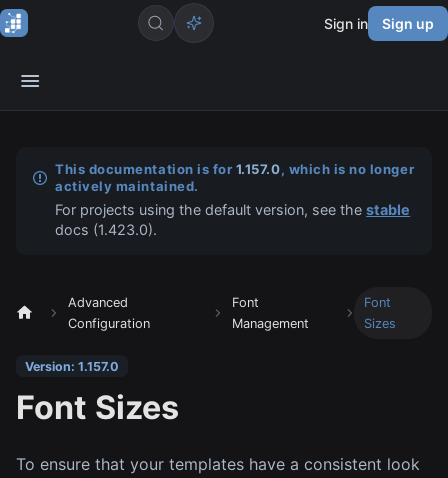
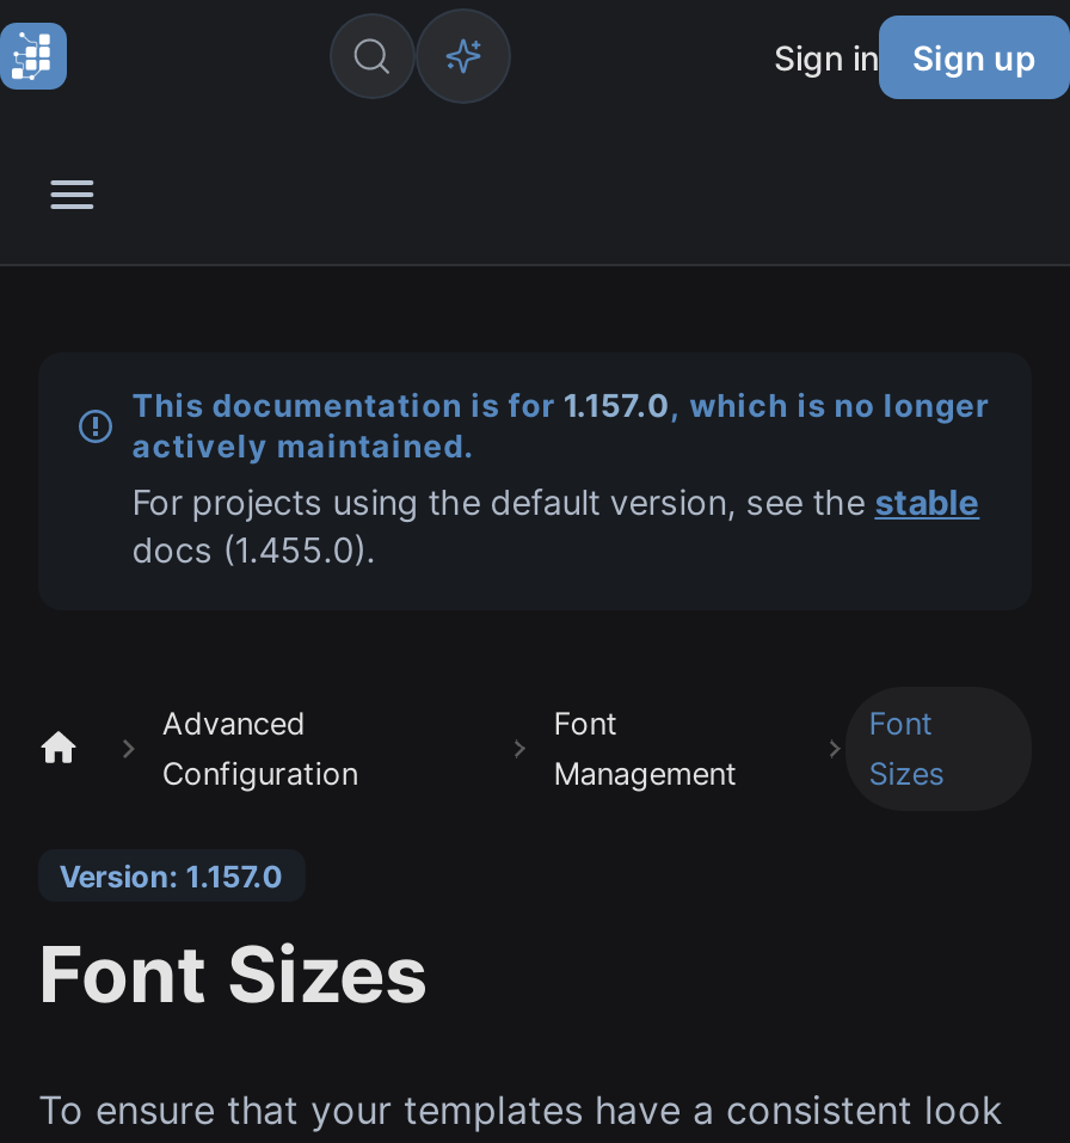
- docs (1.423.0).
+ docs (1.455.0).
